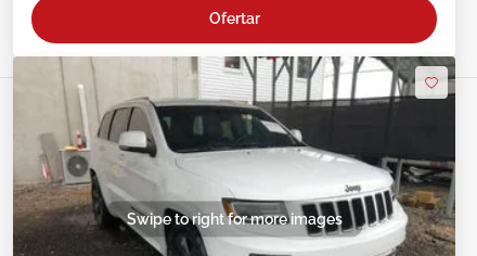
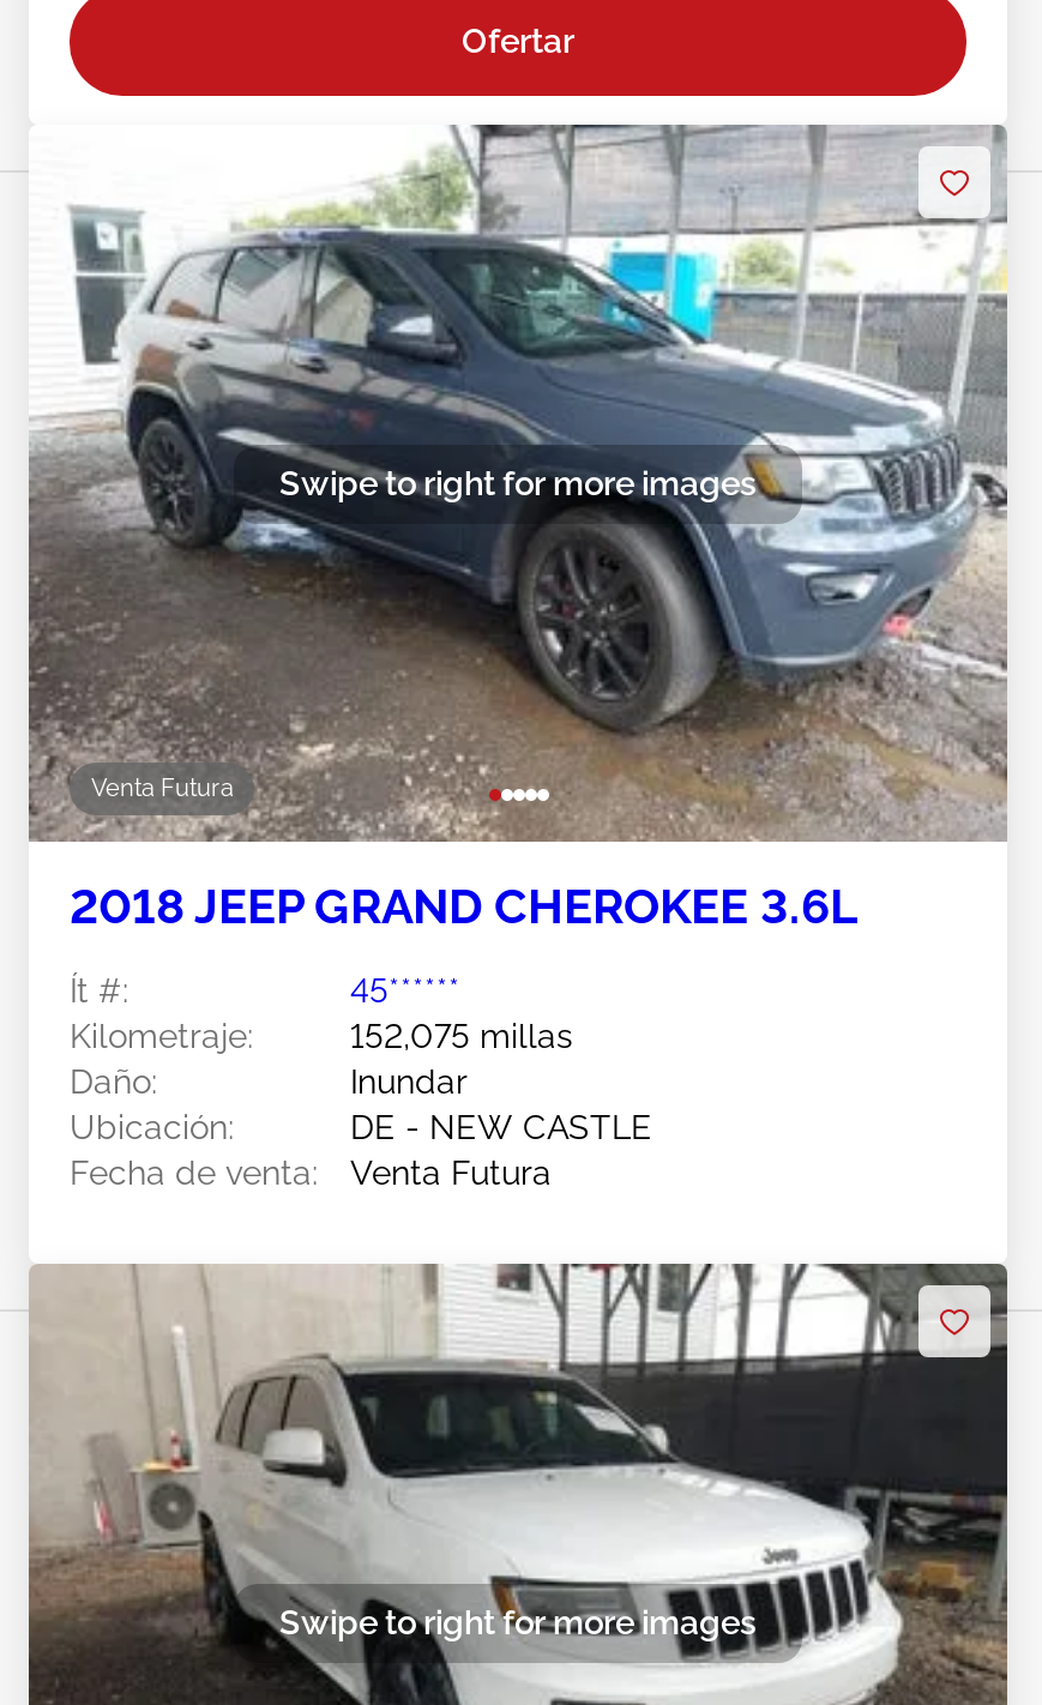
+ [image]
+ Venta Futura

+ 2018 JEEP GRAND CHEROKEE 3.6L
+ Ít #:
+ 45******
+ Kilometraje:
+ 152,075 millas
+ Daño:
+ Inundar
+ Ubicación:
+ DE - NEW CASTLE
+ Fecha de venta:
+ Venta Futura

+ Swipe to right for more images
